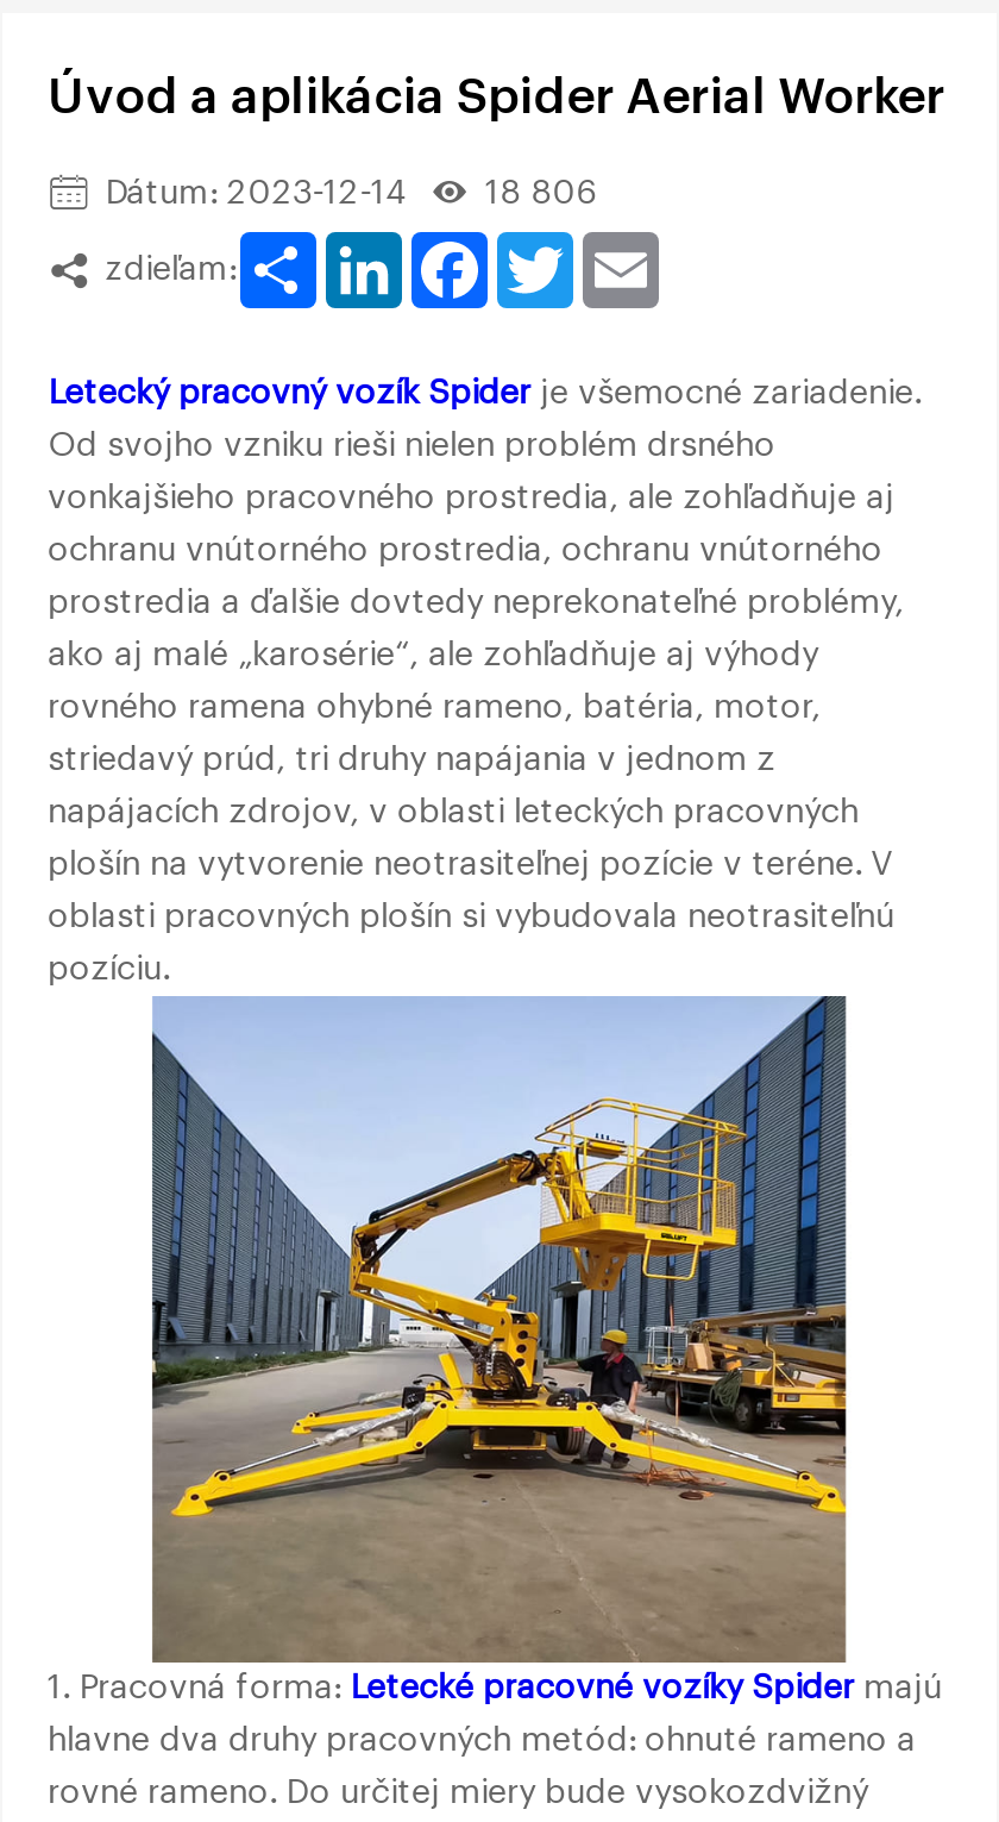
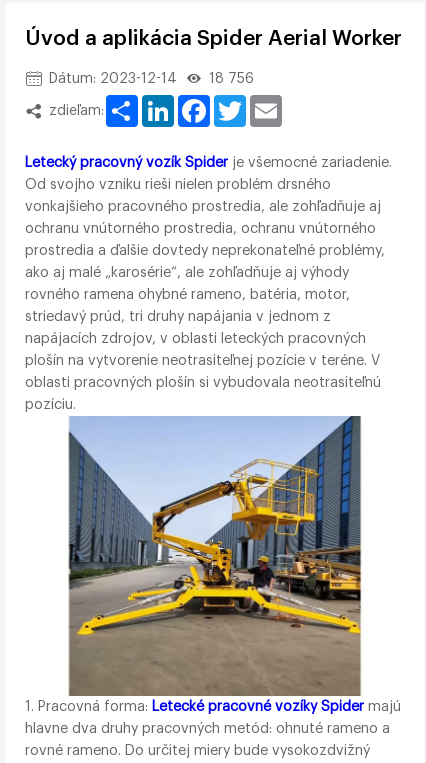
- 18 806
+ 18 756
